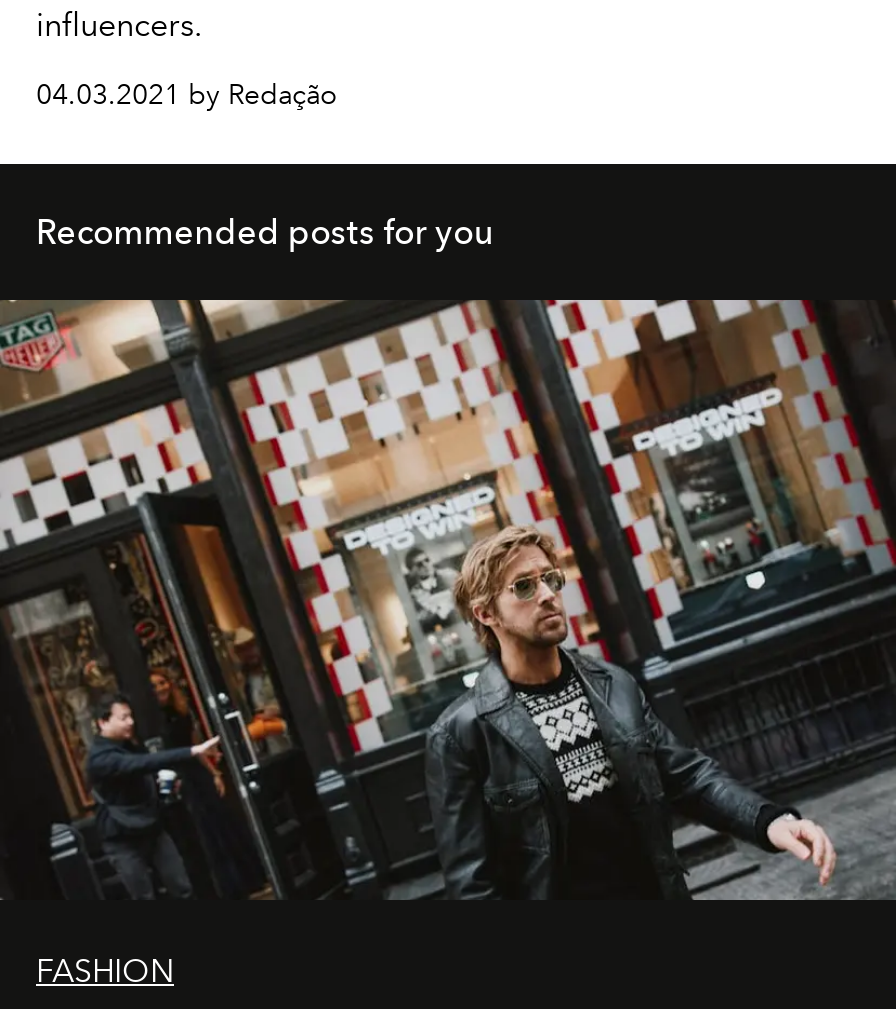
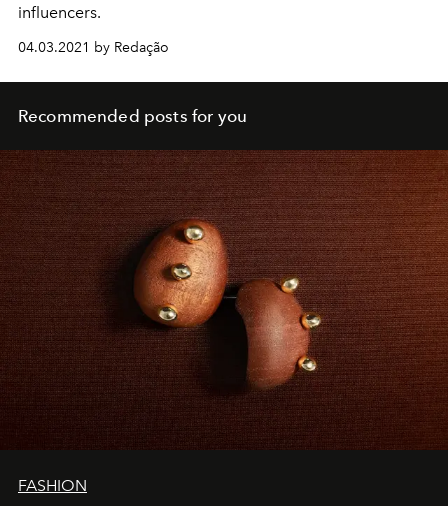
- [image]
+ [image]
